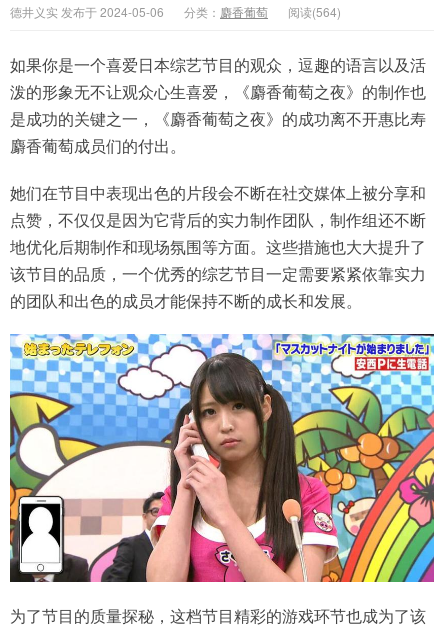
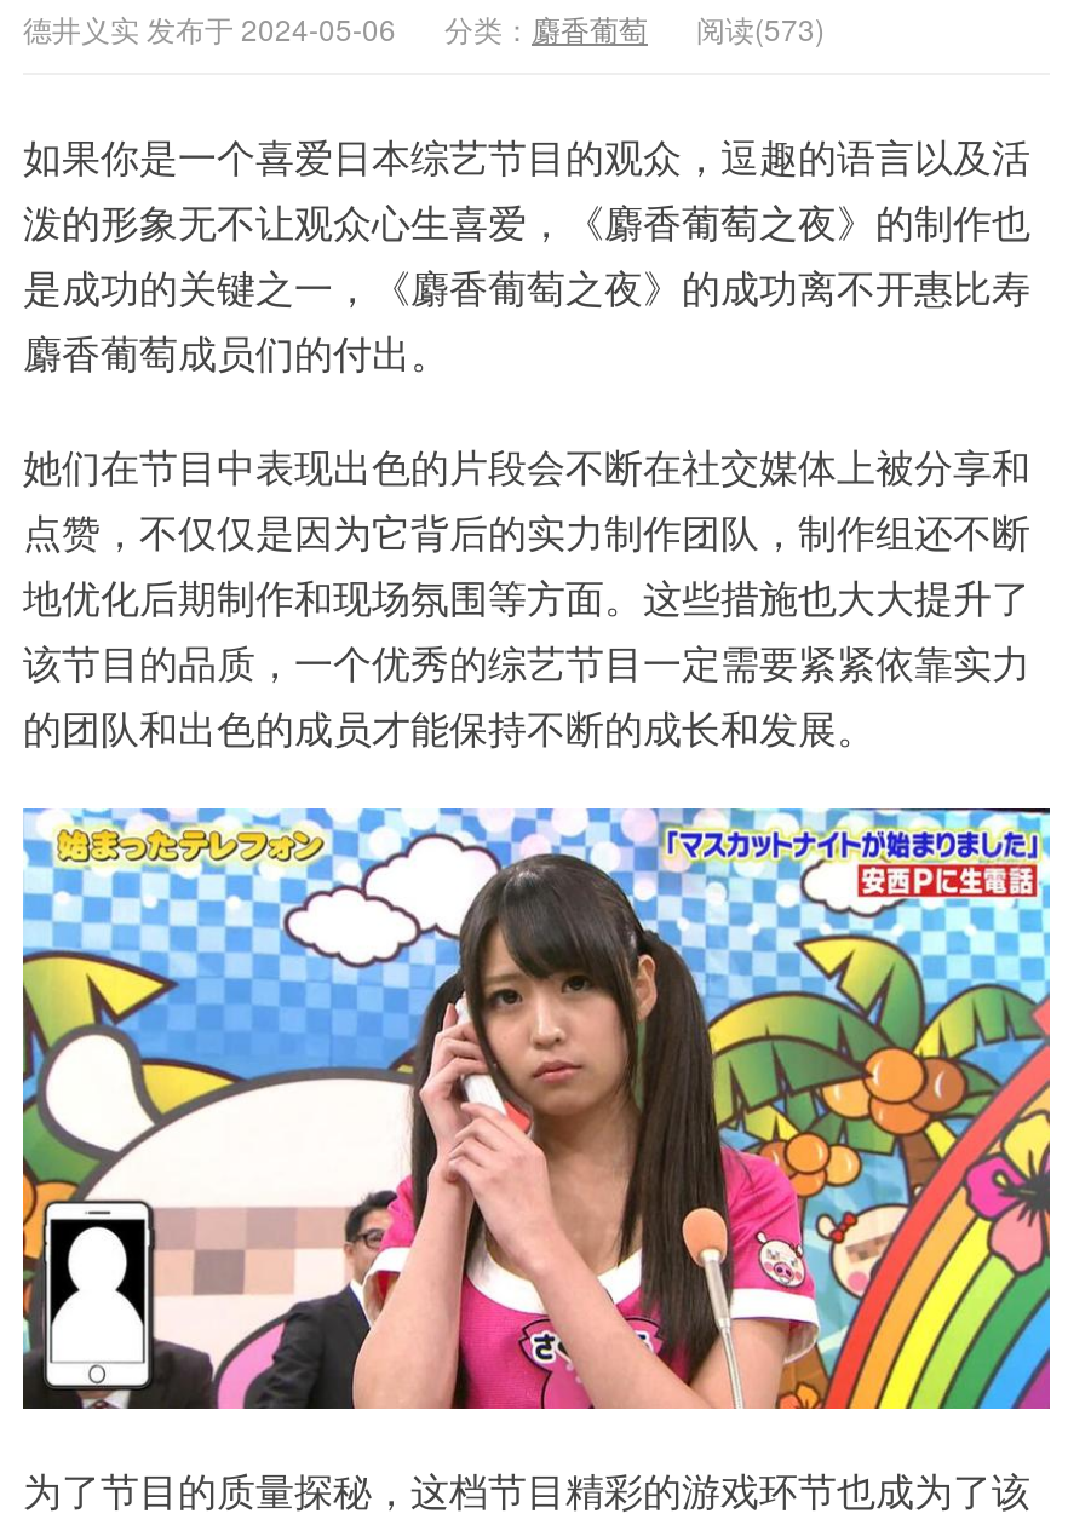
- 德井义实 发布于 2024-05-06 分类：麝香葡萄 阅读(564)
+ 德井义实 发布于 2024-05-06 分类：麝香葡萄 阅读(573)
